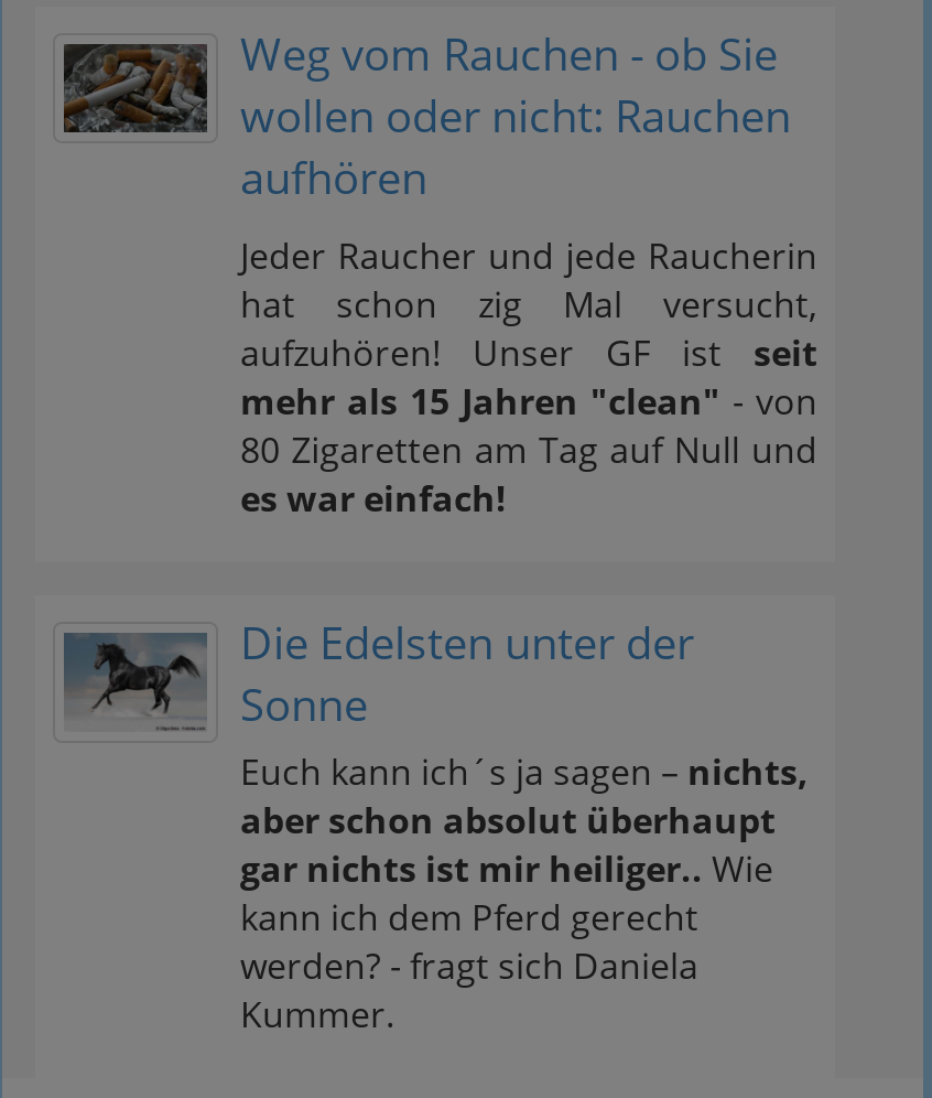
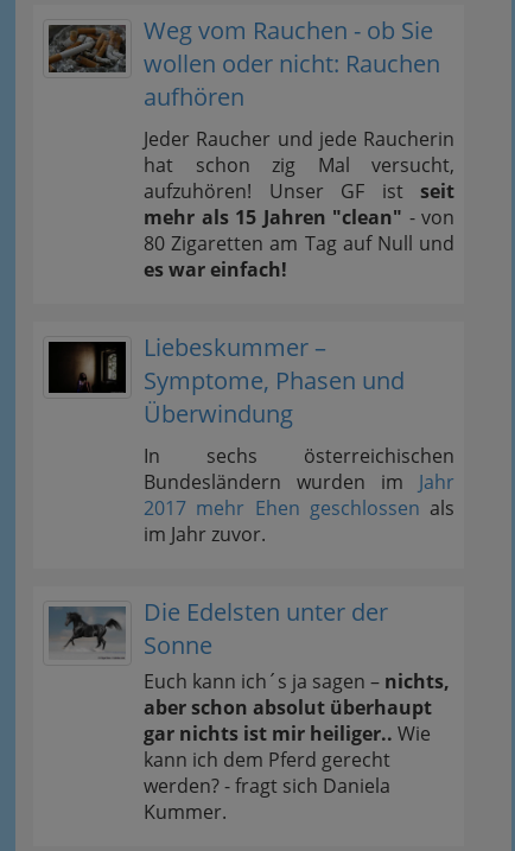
+ [image]
+ Liebeskummer –
+ Symptome, Phasen und
+ Überwindung
+ In sechs österreichischen
+ Bundesländern wurden im Jahr
+ 2017 mehr Ehen geschlossen als
+ im Jahr zuvor.
